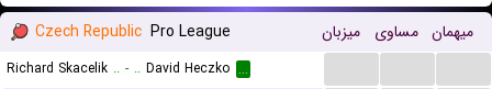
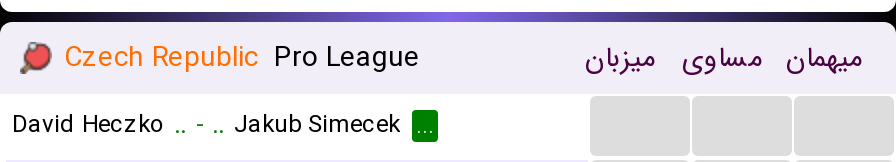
- Richard Skacelik .. - .. David Heczko ...
+ David Heczko .. - .. Jakub Simecek ...
